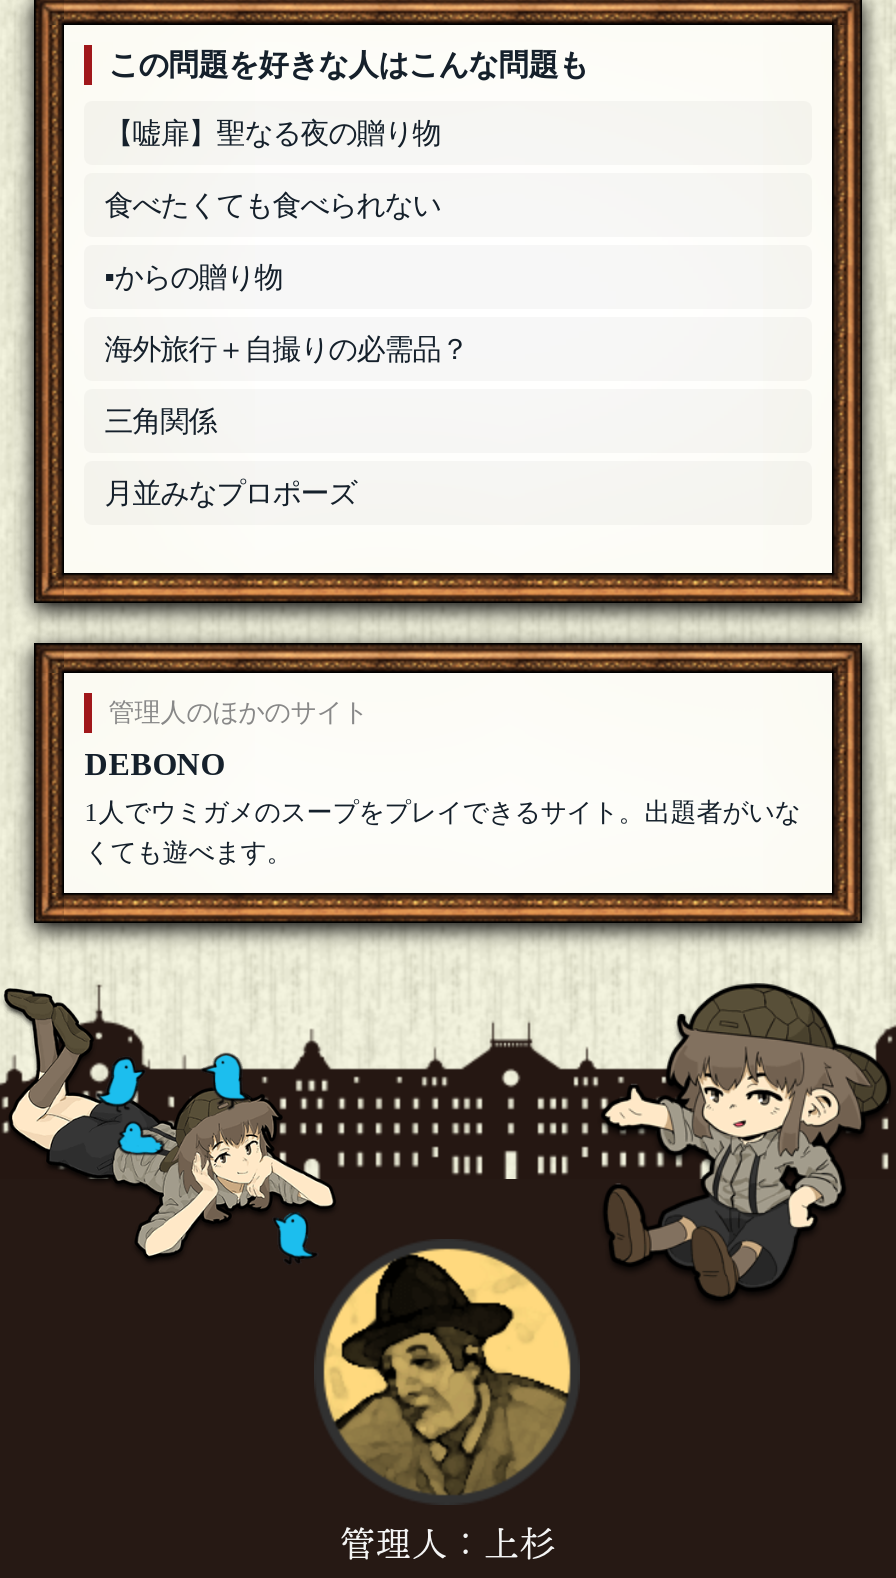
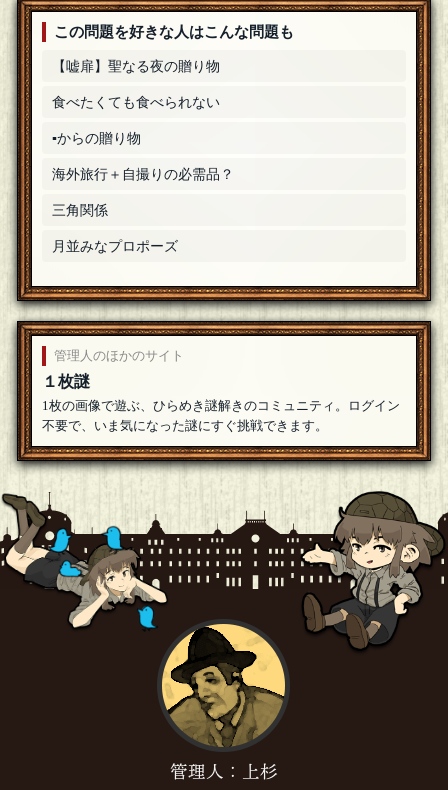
- DEBONO
+ １枚謎

- 1人でウミガメのスープをプレイできるサイト。出題者がいな
- くても遊べます。
+ 1枚の画像で遊ぶ、ひらめき謎解きのコミュニティ。ログイン
+ 不要で、いま気になった謎にすぐ挑戦できます。
